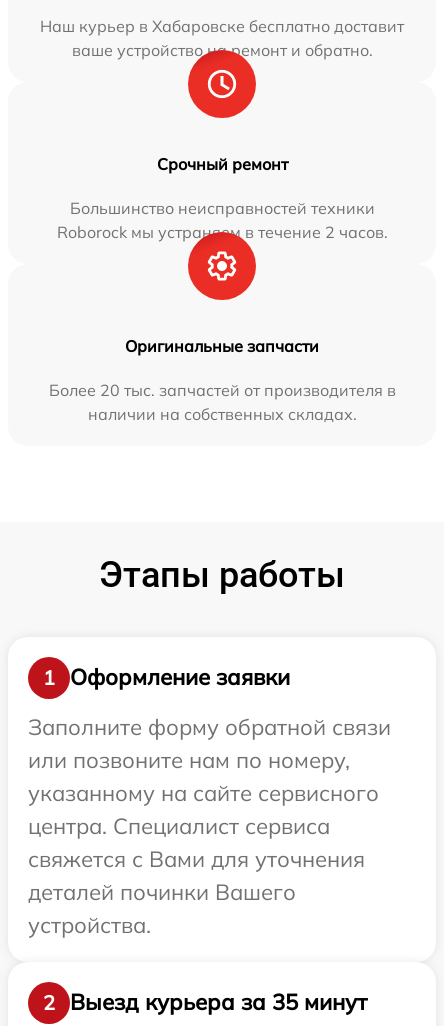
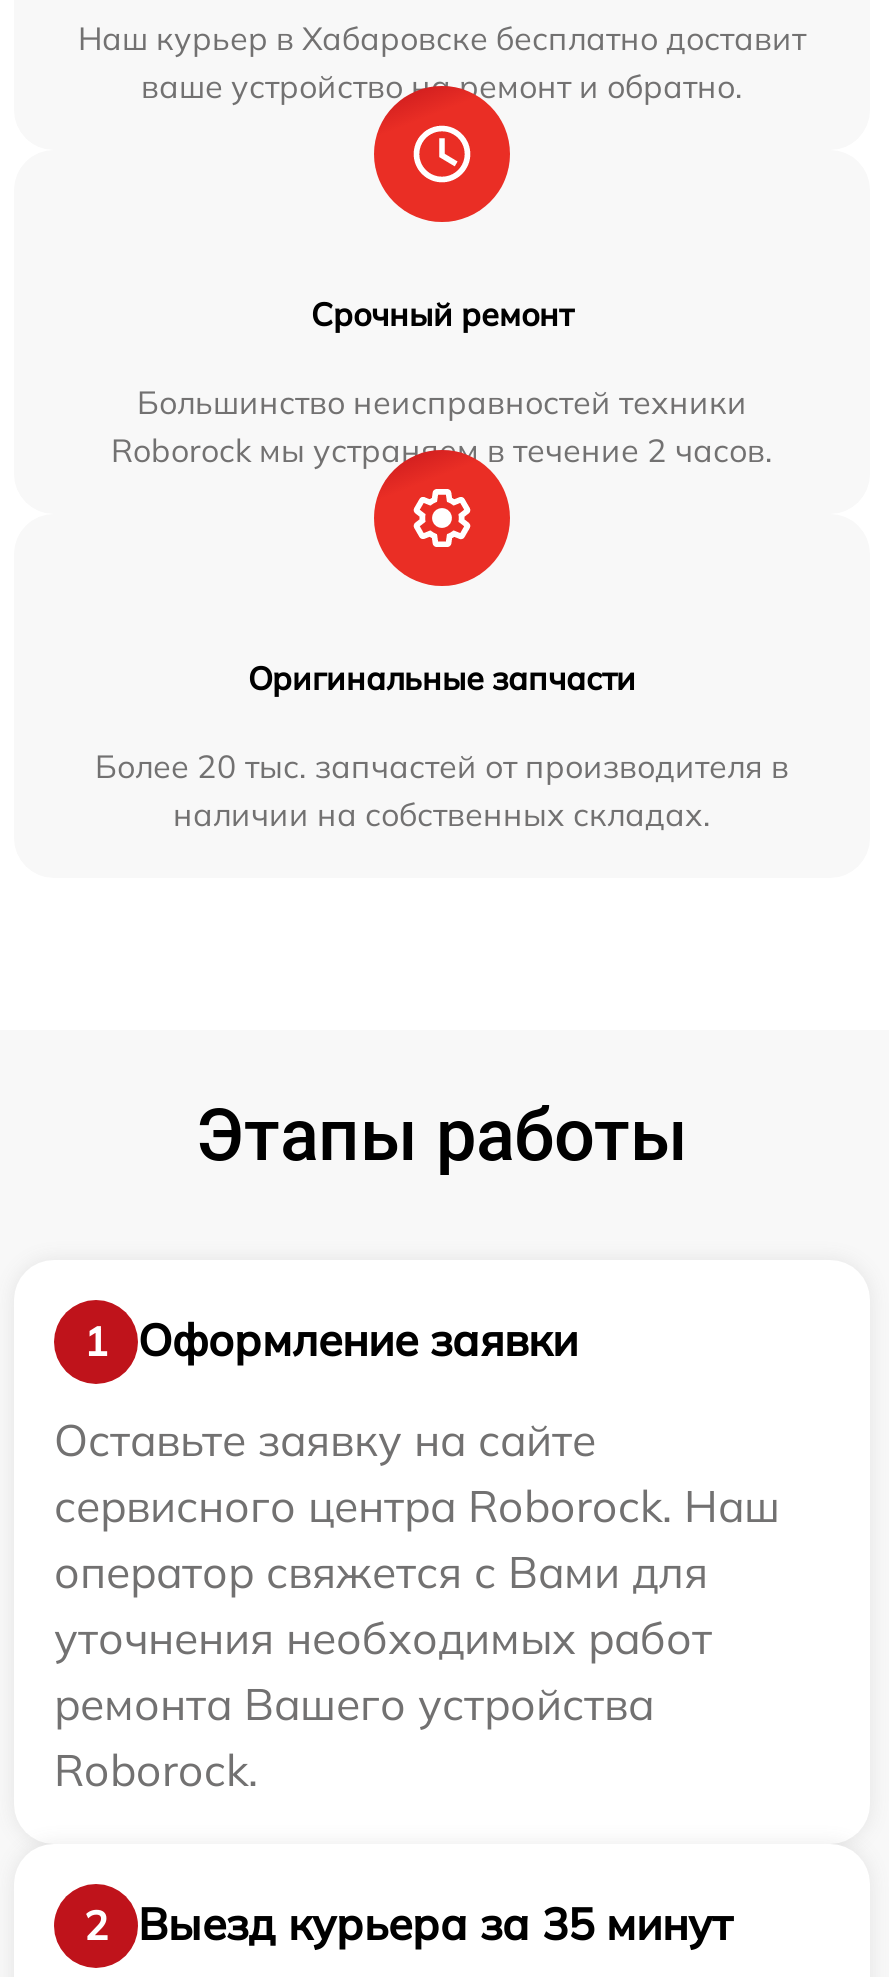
- Заполните форму обратной связи
- или позвоните нам по номеру,
- указанному на сайте сервисного
- центра. Специалист сервиса
- свяжется с Вами для уточнения
- деталей починки Вашего
- устройства.
+ Оставьте заявку на сайте
+ сервисного центра Roborock. Наш
+ оператор свяжется с Вами для
+ уточнения необходимых работ
+ ремонта Вашего устройства
+ Roborock.
